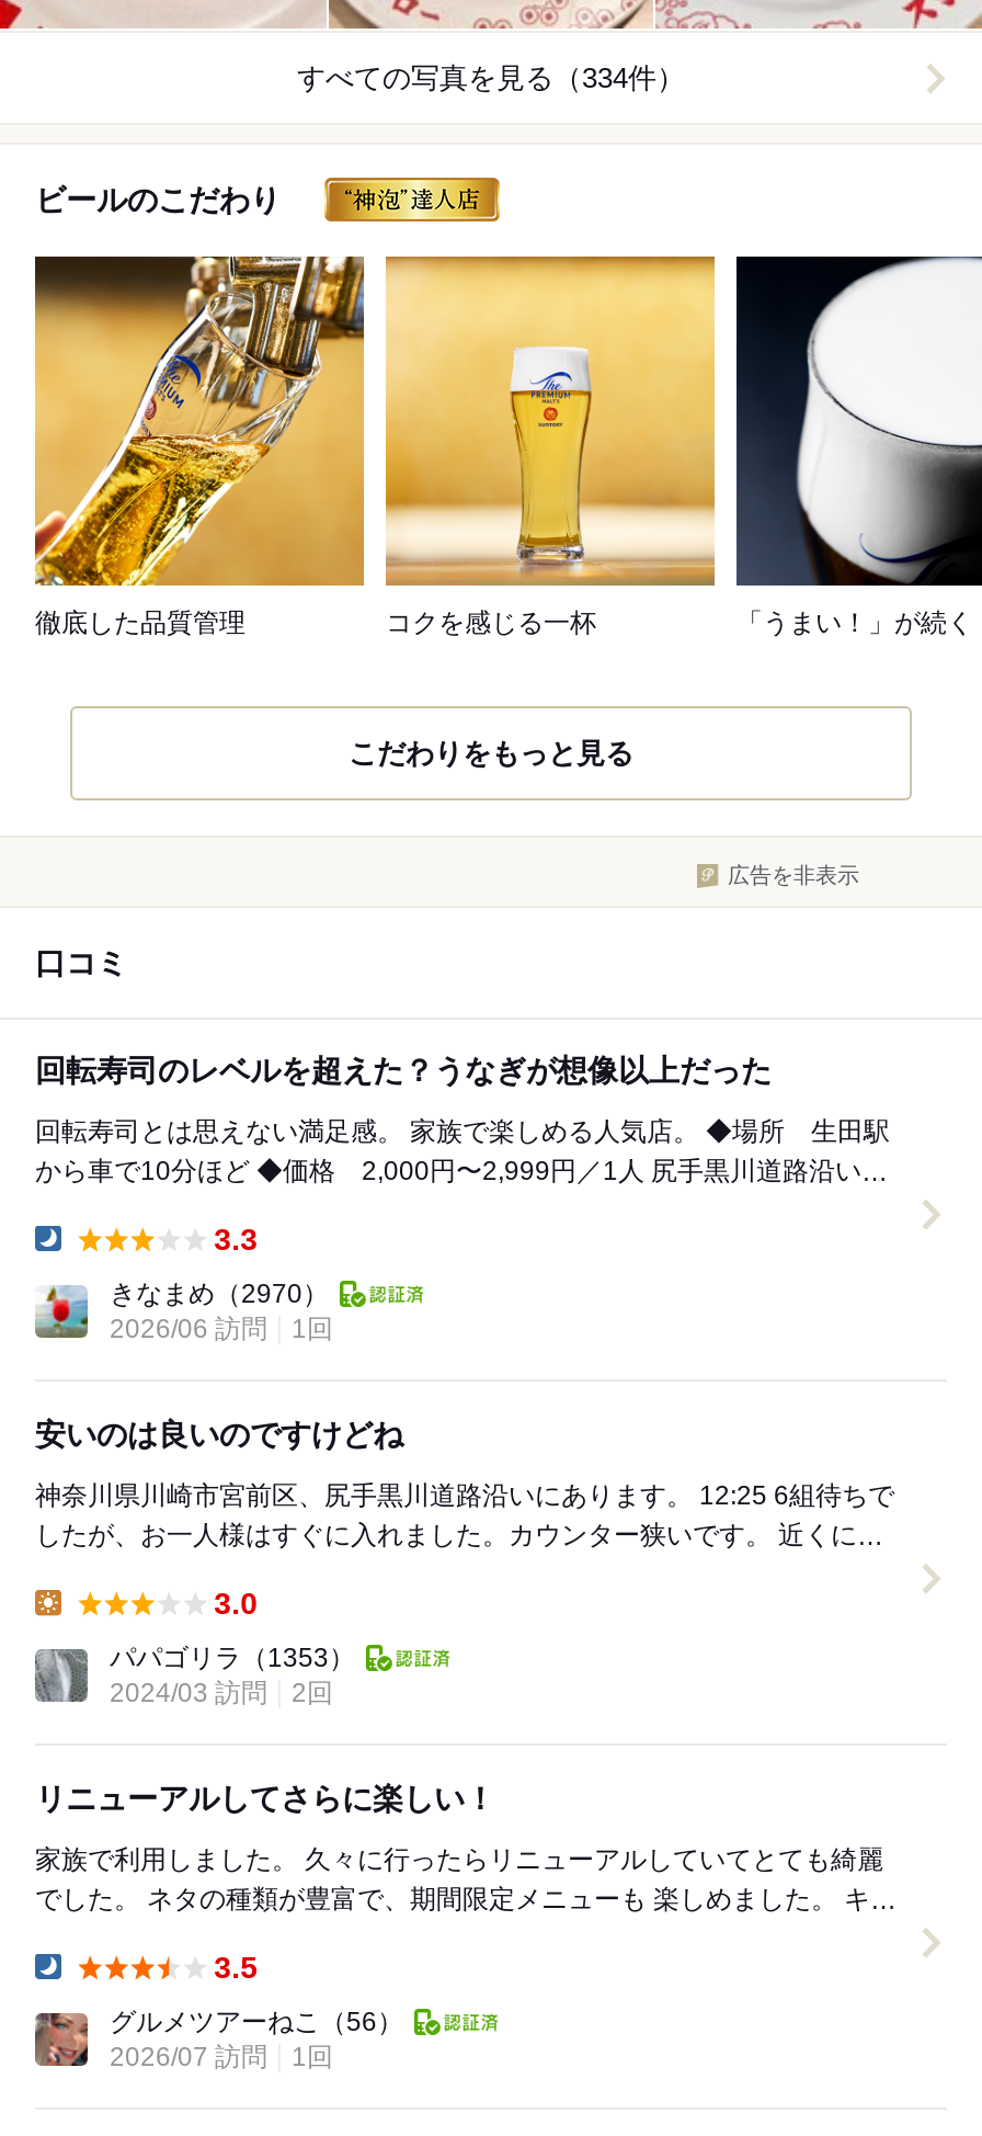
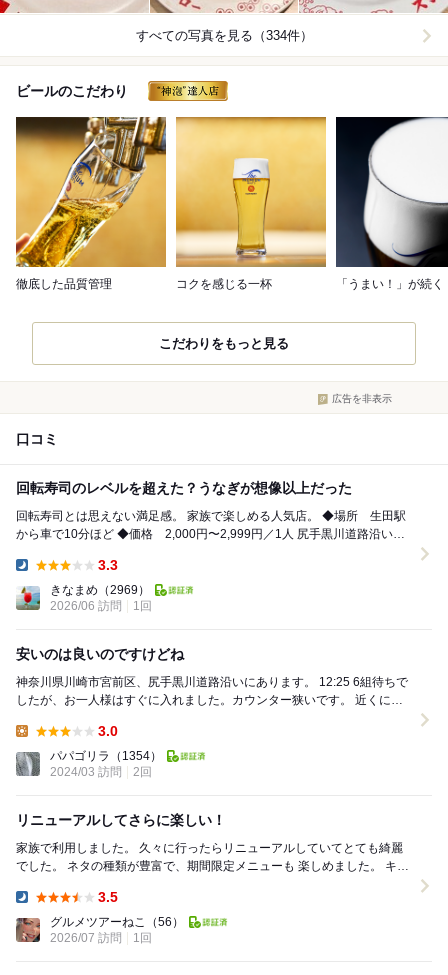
- きなまめ（2970）
+ きなまめ（2969）

- パパゴリラ（1353）
+ パパゴリラ（1354）
